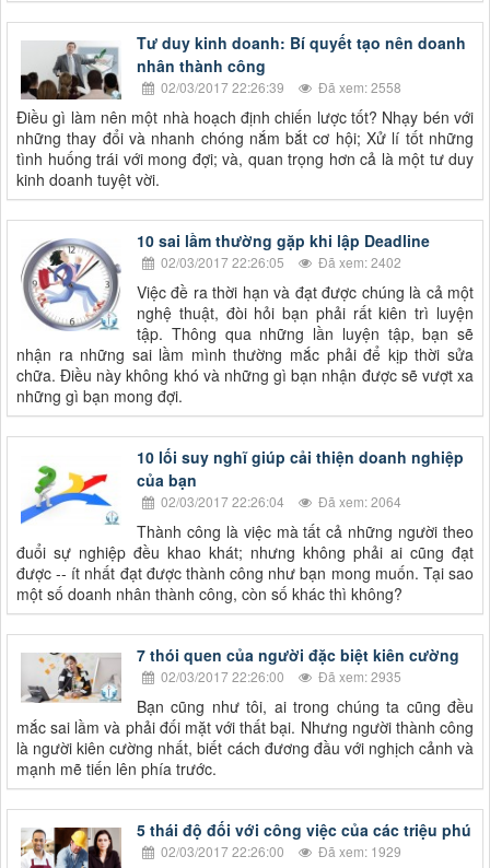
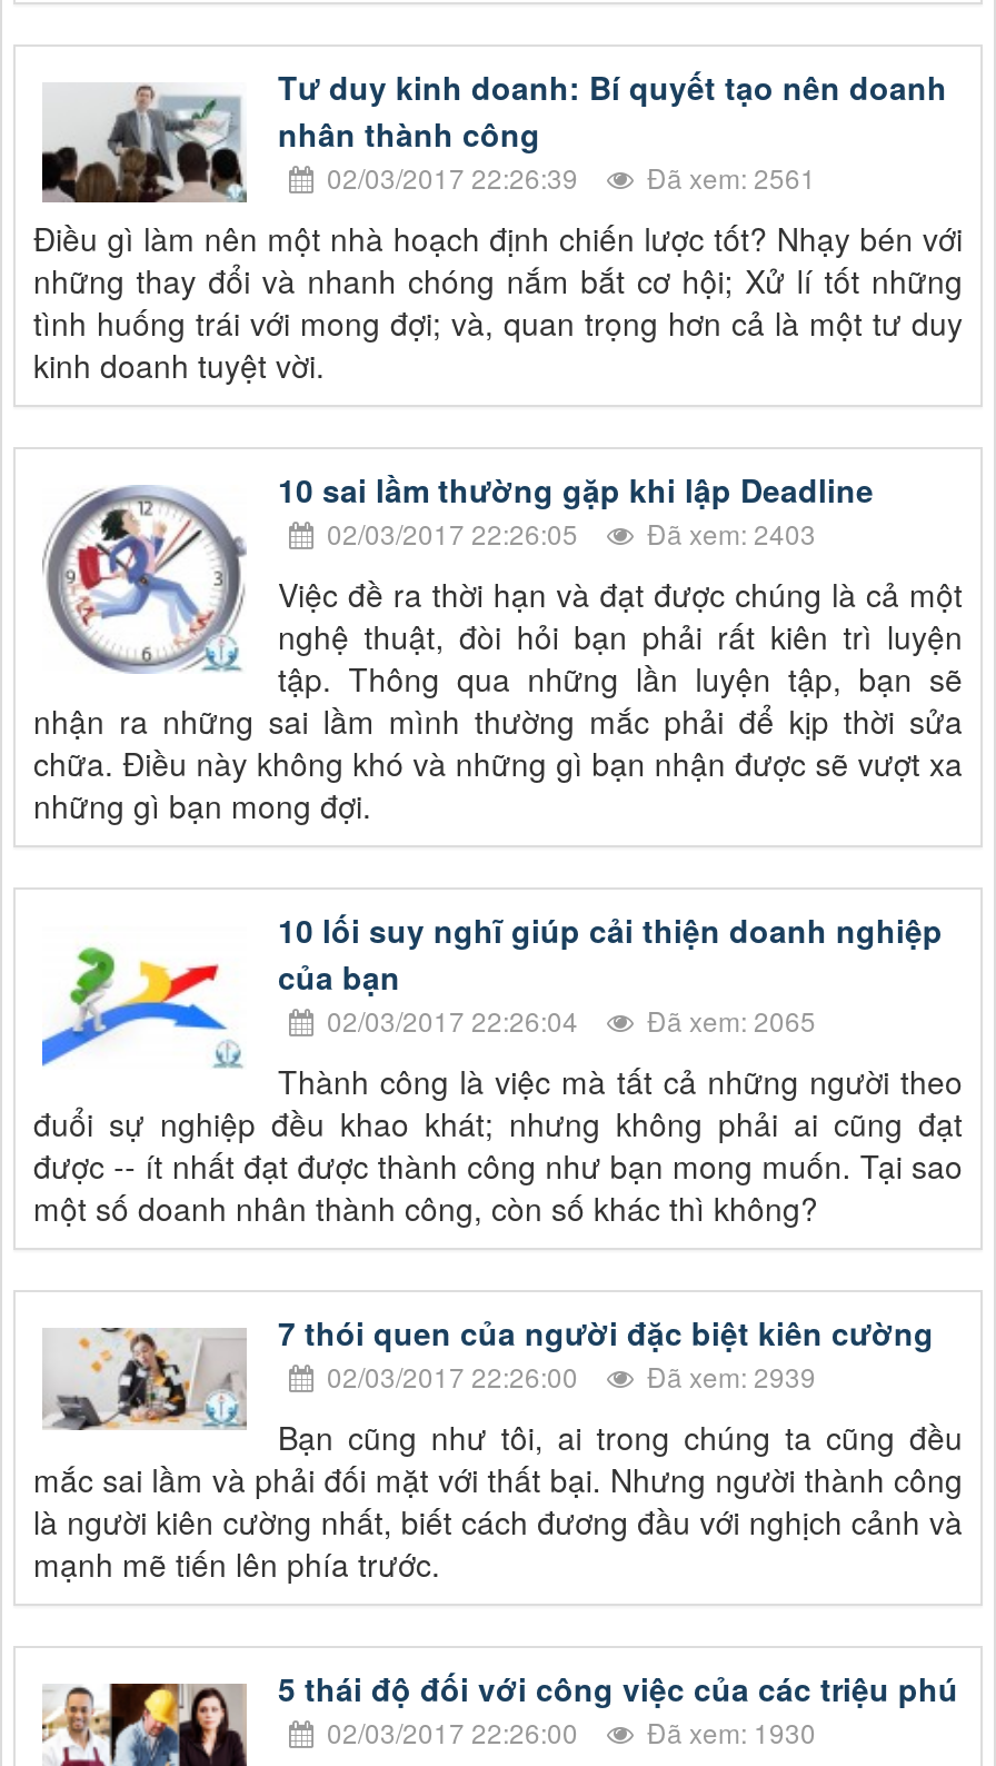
- 02/03/2017 22:26:39 Đã xem: 2558
+ 02/03/2017 22:26:39 Đã xem: 2561

- 02/03/2017 22:26:05 Đã xem: 2402
+ 02/03/2017 22:26:05 Đã xem: 2403

- 02/03/2017 22:26:04 Đã xem: 2064
+ 02/03/2017 22:26:04 Đã xem: 2065

- 02/03/2017 22:26:00 Đã xem: 2935
+ 02/03/2017 22:26:00 Đã xem: 2939

- 02/03/2017 22:26:00 Đã xem: 1929
+ 02/03/2017 22:26:00 Đã xem: 1930
